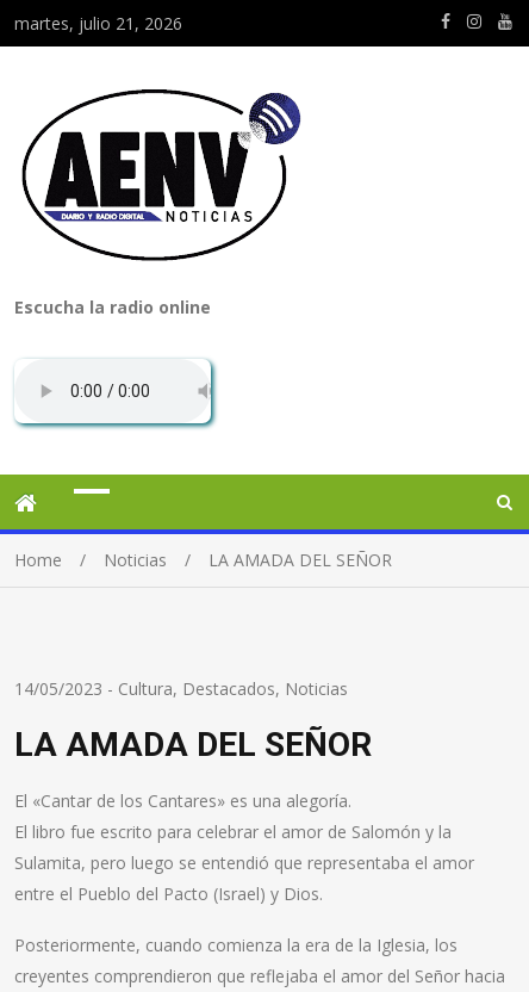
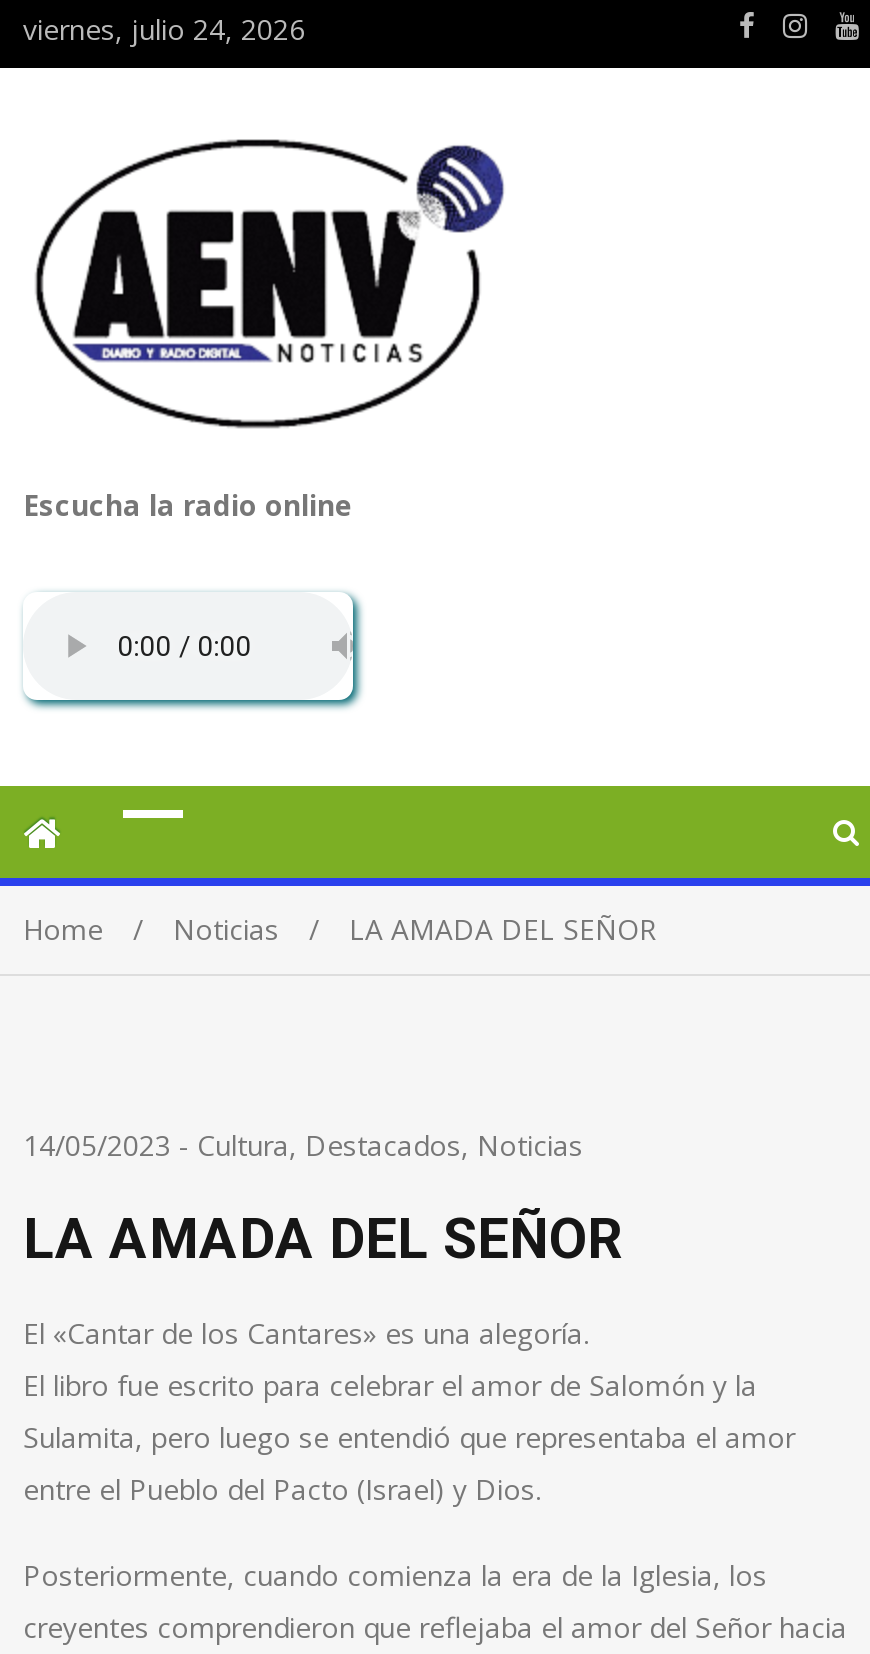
- martes, julio 21, 2026
+ viernes, julio 24, 2026
